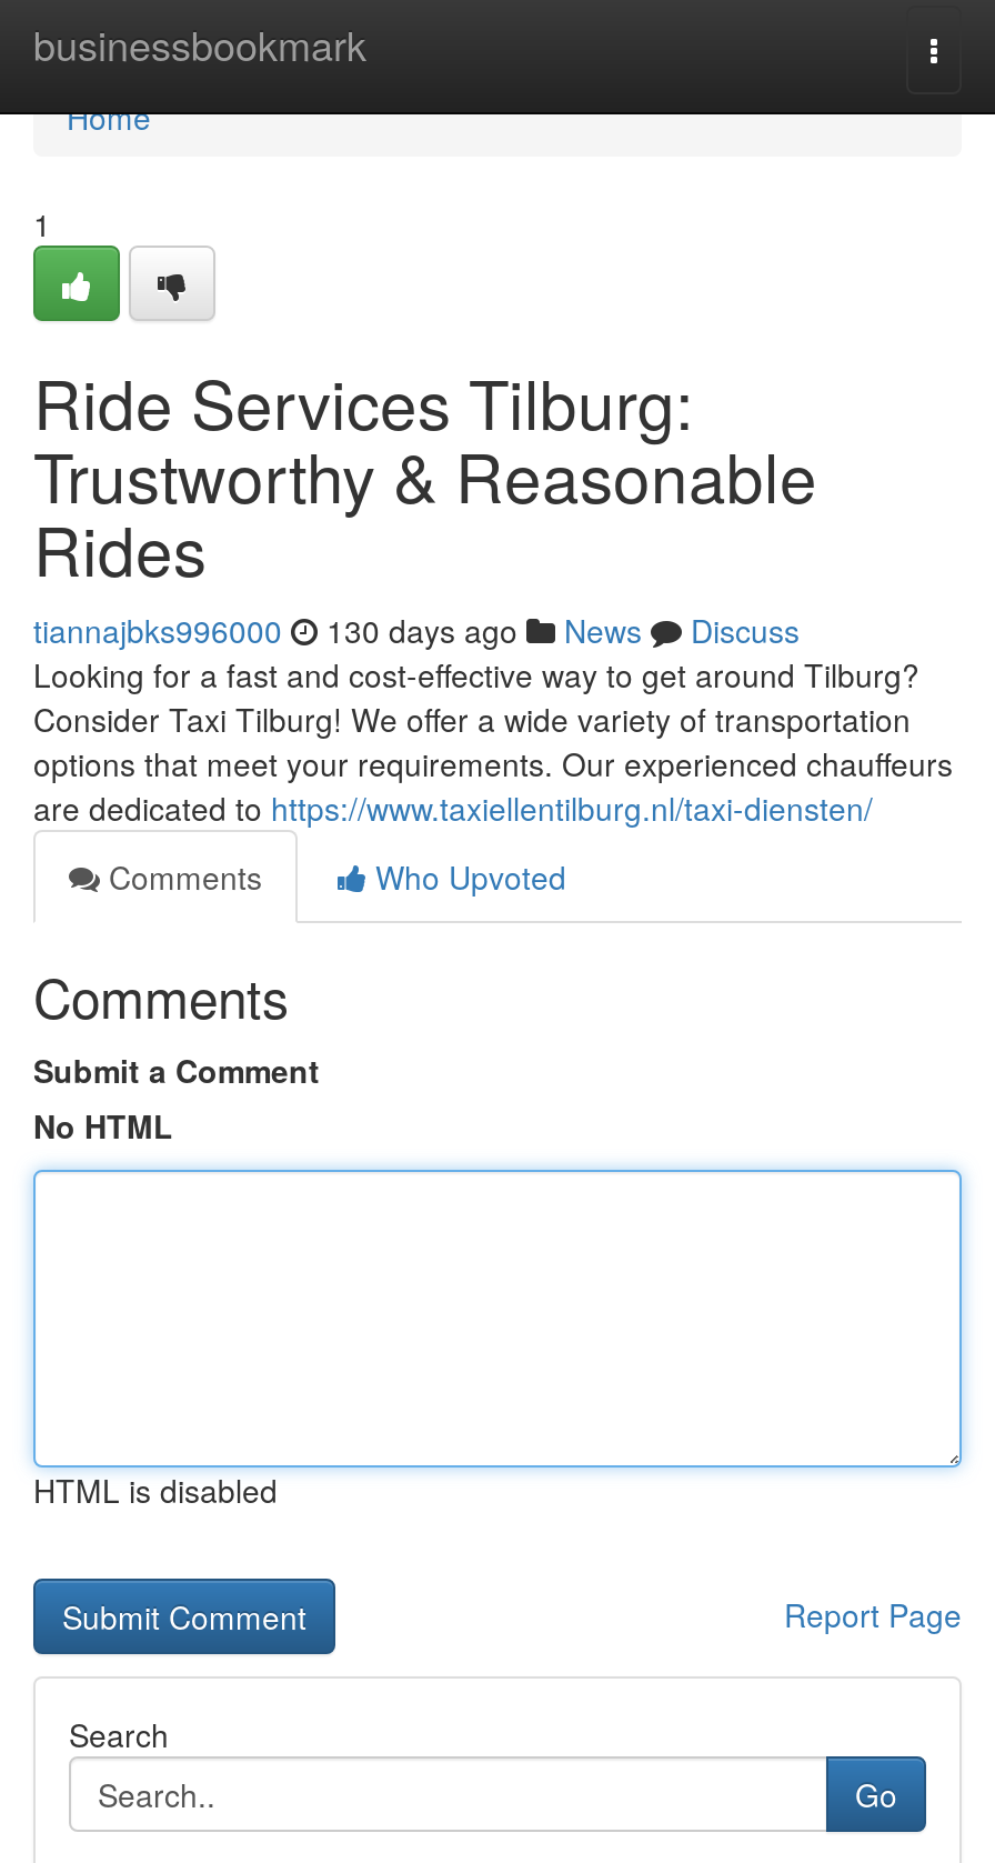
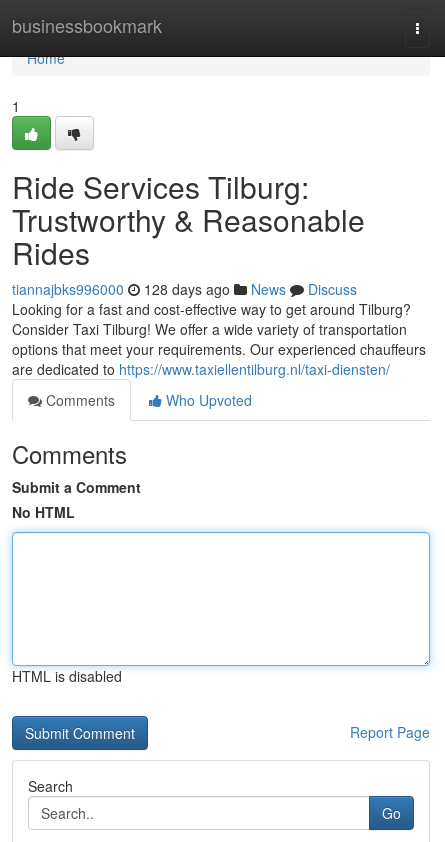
- tiannajbks996000 130 days ago News Discuss
+ tiannajbks996000 128 days ago News Discuss
